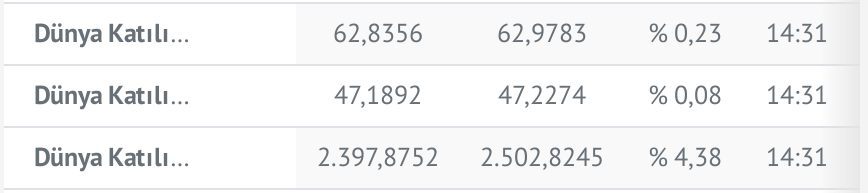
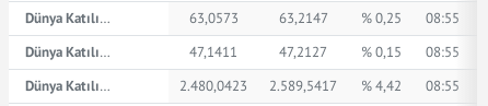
- 62,8356
+ 63,0573

- 62,9783
+ 63,2147

- % 0,23
+ % 0,25

- 14:31
+ 08:55

- 47,1892
+ 47,1411

- 47,2274
+ 47,2127

- % 0,08
+ % 0,15

- 14:31
+ 08:55

- 2.397,8752
+ 2.480,0423

- 2.502,8245
+ 2.589,5417

- % 4,38
+ % 4,42

- 14:31
+ 08:55
